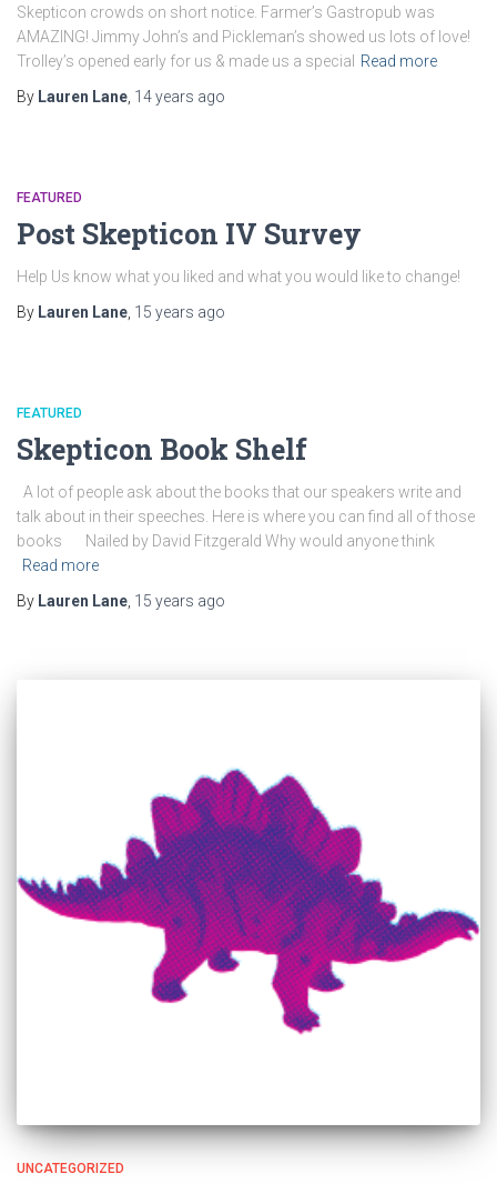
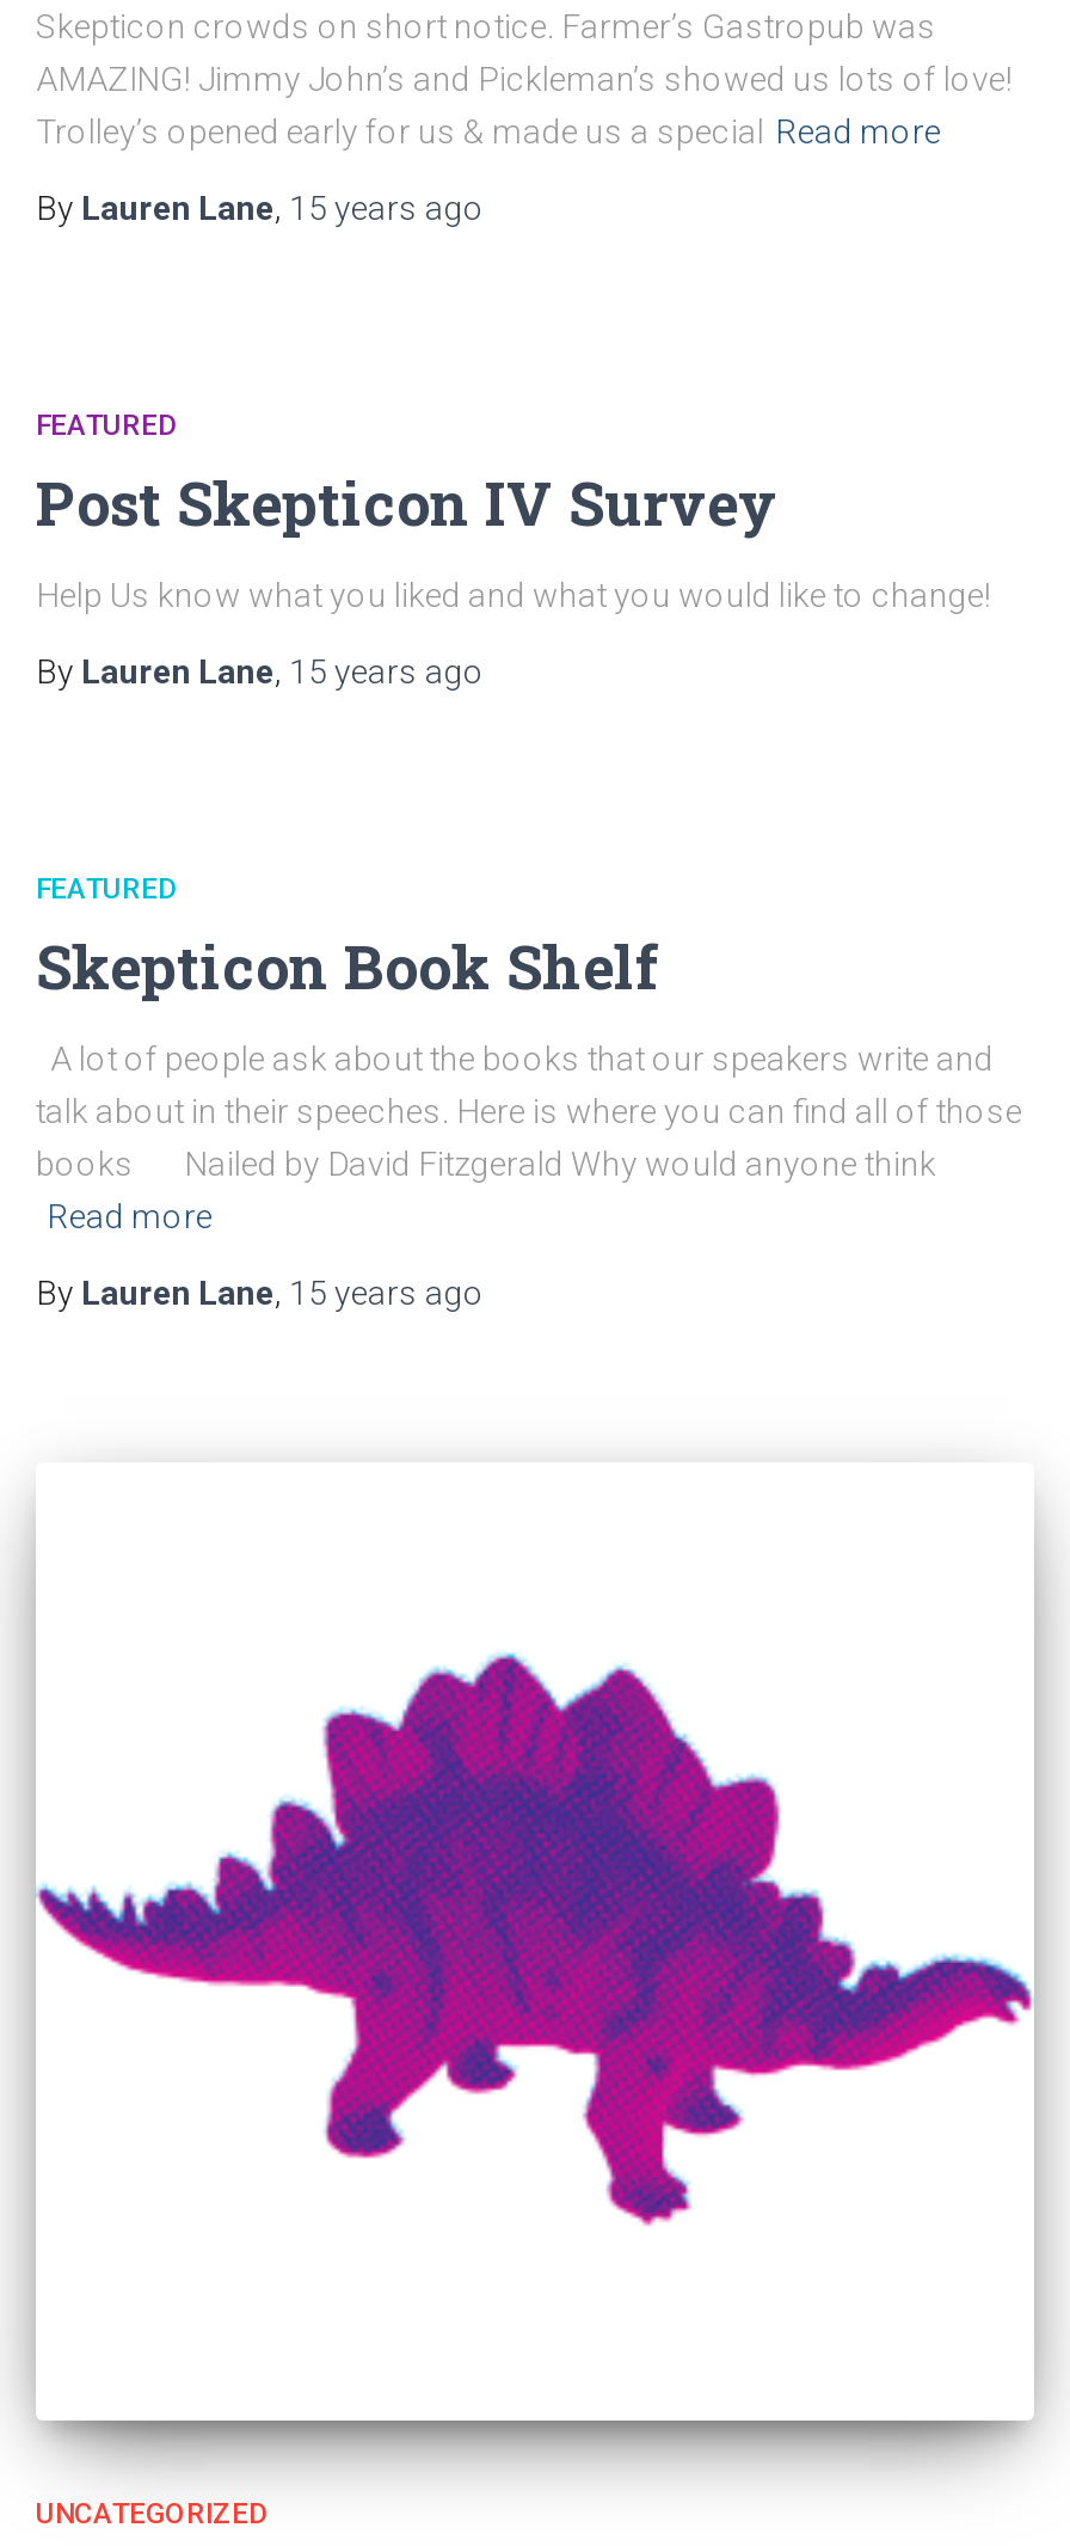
- By Lauren Lane, 14 years ago
+ By Lauren Lane, 15 years ago
